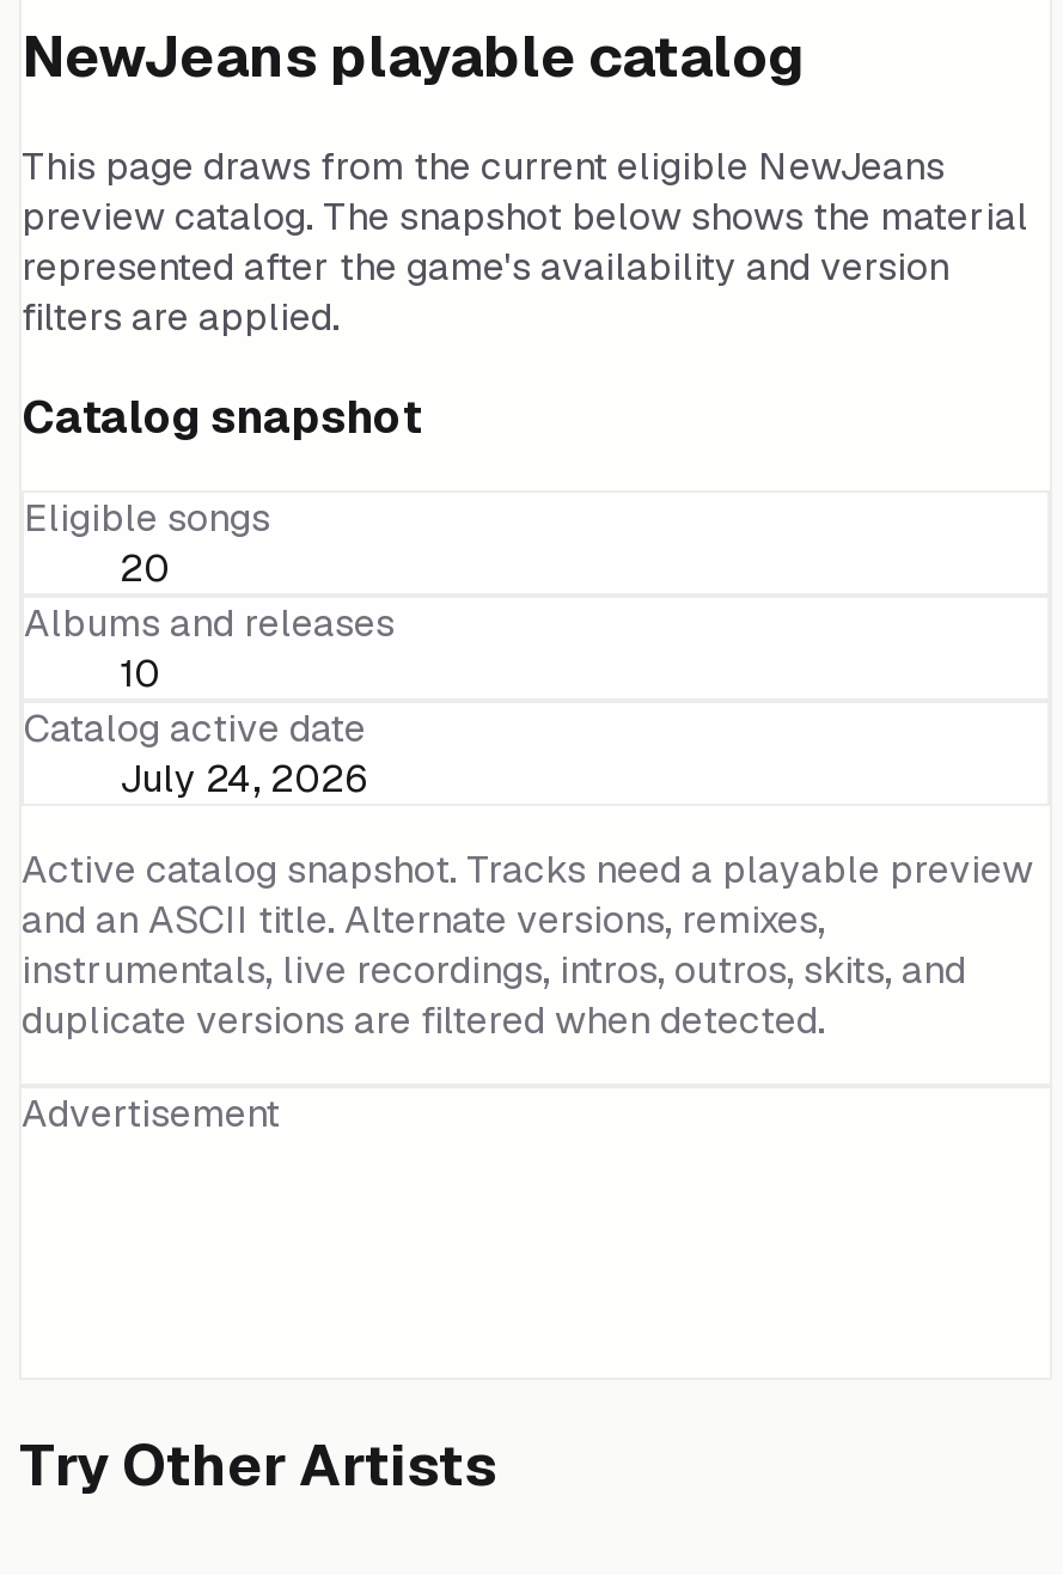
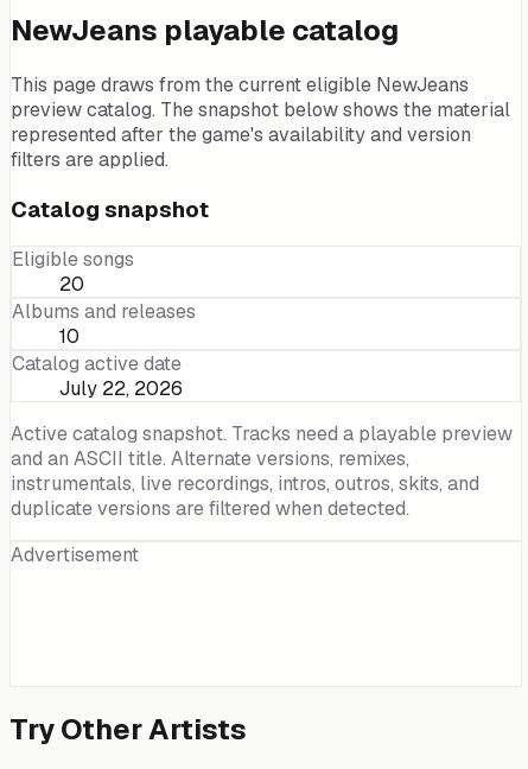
- July 24, 2026
+ July 22, 2026
